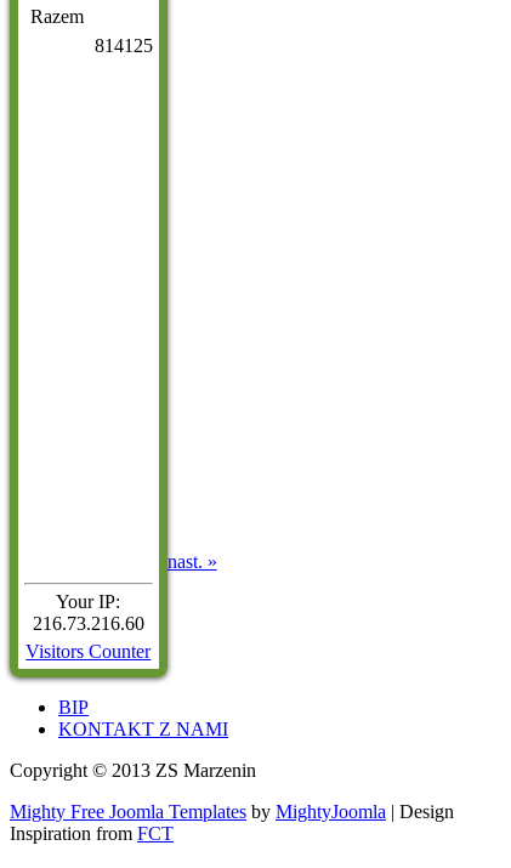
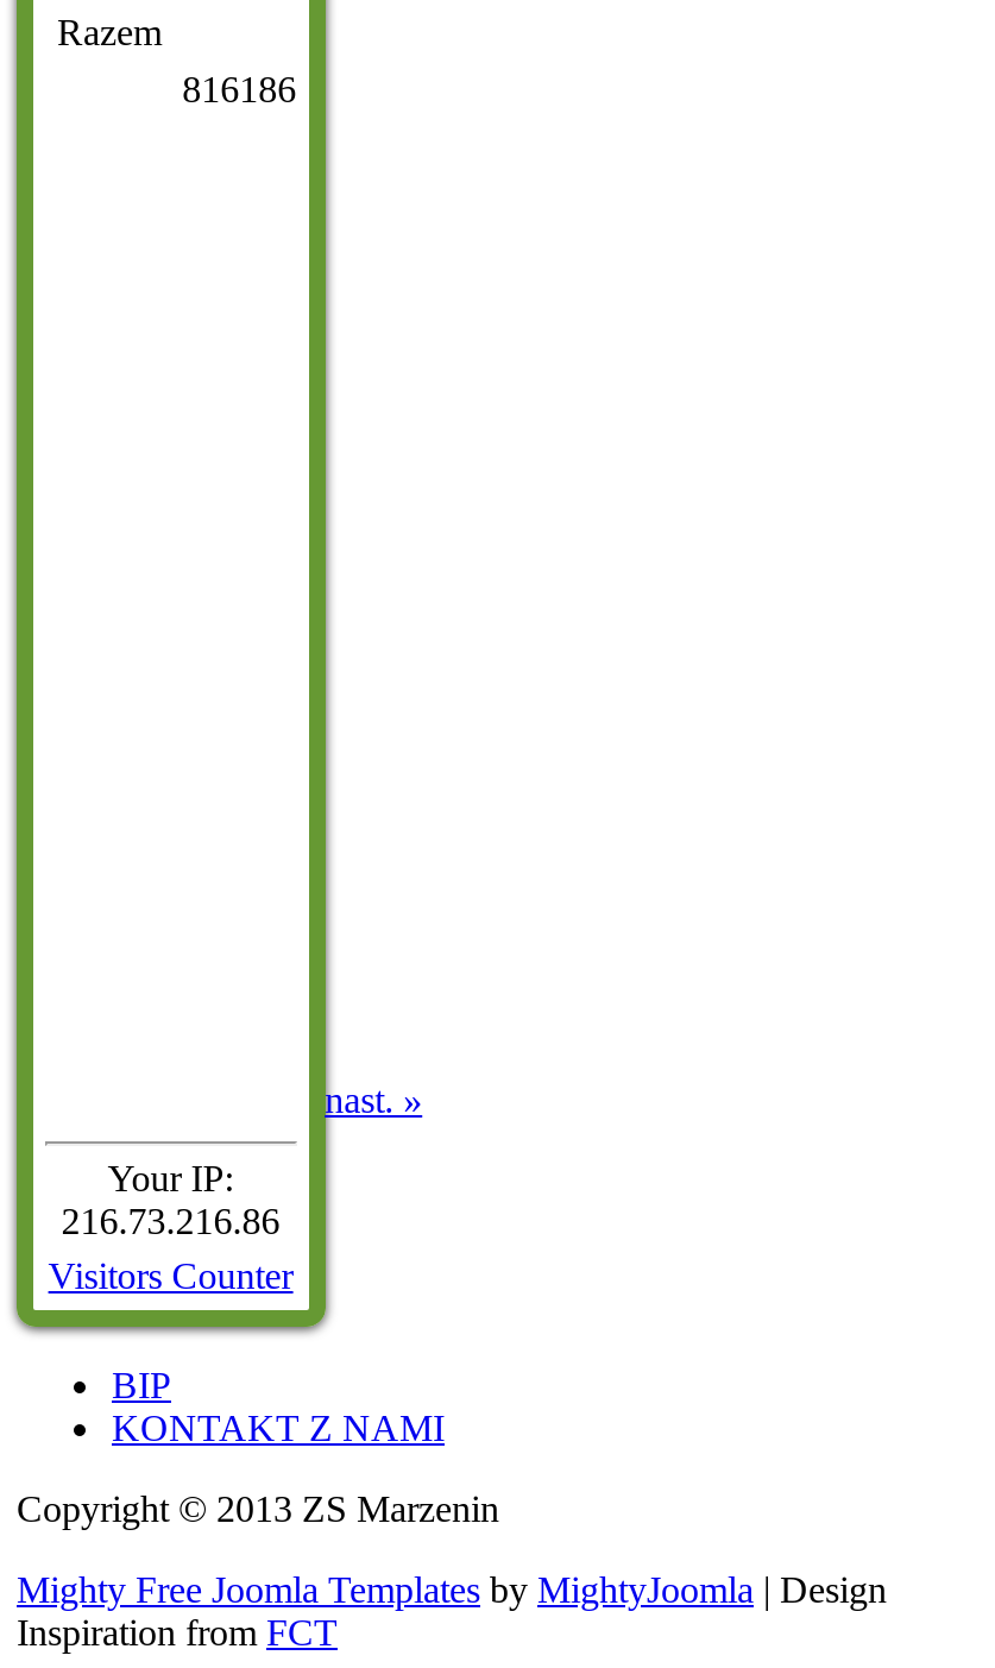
- 814125
+ 816186

- 216.73.216.60
+ 216.73.216.86
